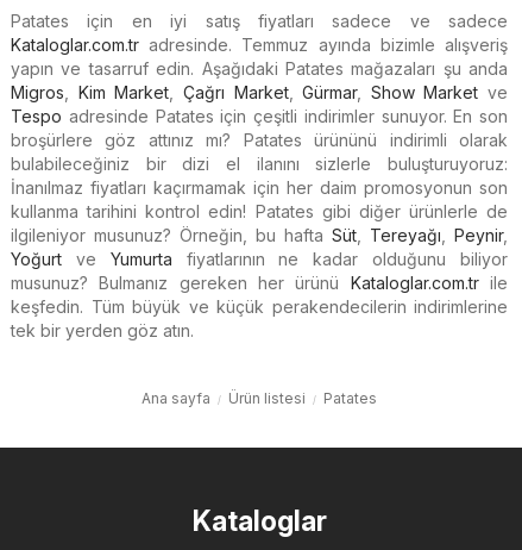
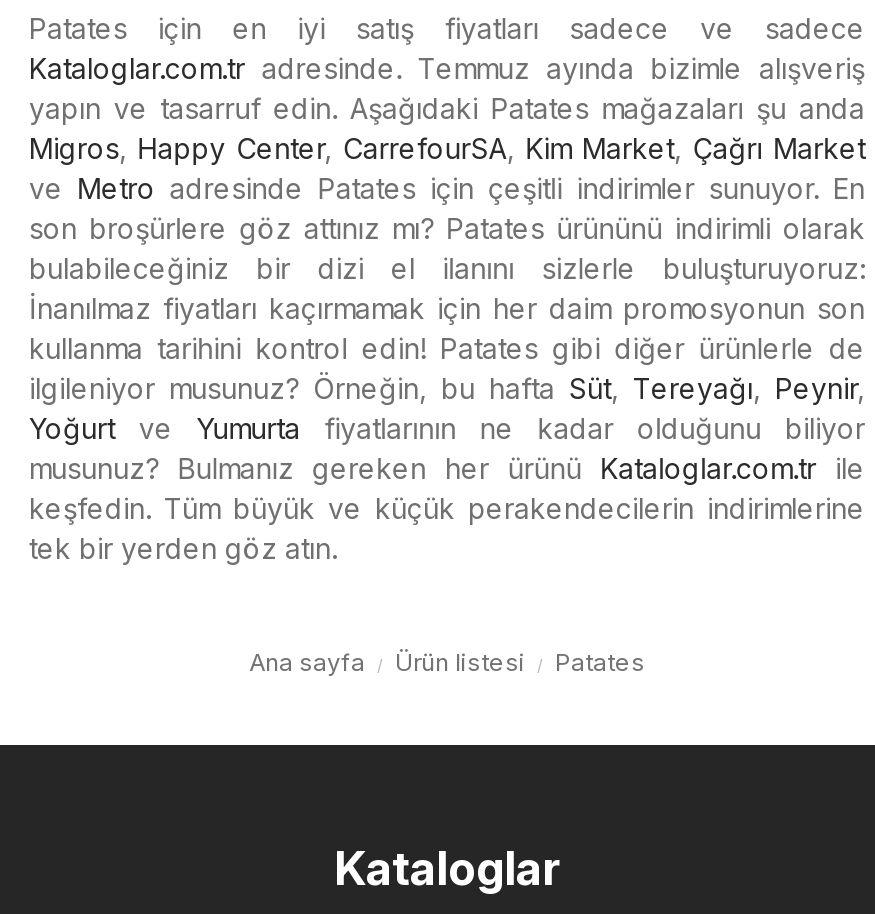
- Migros, Kim Market, Çağrı Market, Gürmar, Show Market ve
- Tespo adresinde Patates için çeşitli indirimler sunuyor. En son
- broşürlere göz attınız mı? Patates ürününü indirimli olarak
+ Migros, Happy Center, CarrefourSA, Kim Market, Çağrı Market
+ ve Metro adresinde Patates için çeşitli indirimler sunuyor. En
+ son broşürlere göz attınız mı? Patates ürününü indirimli olarak
